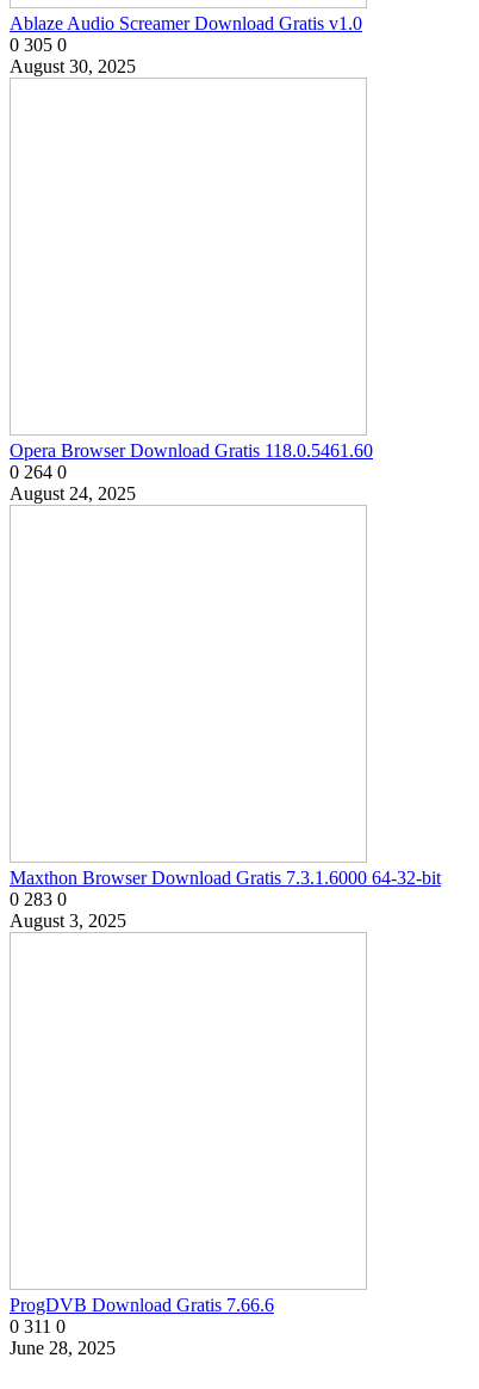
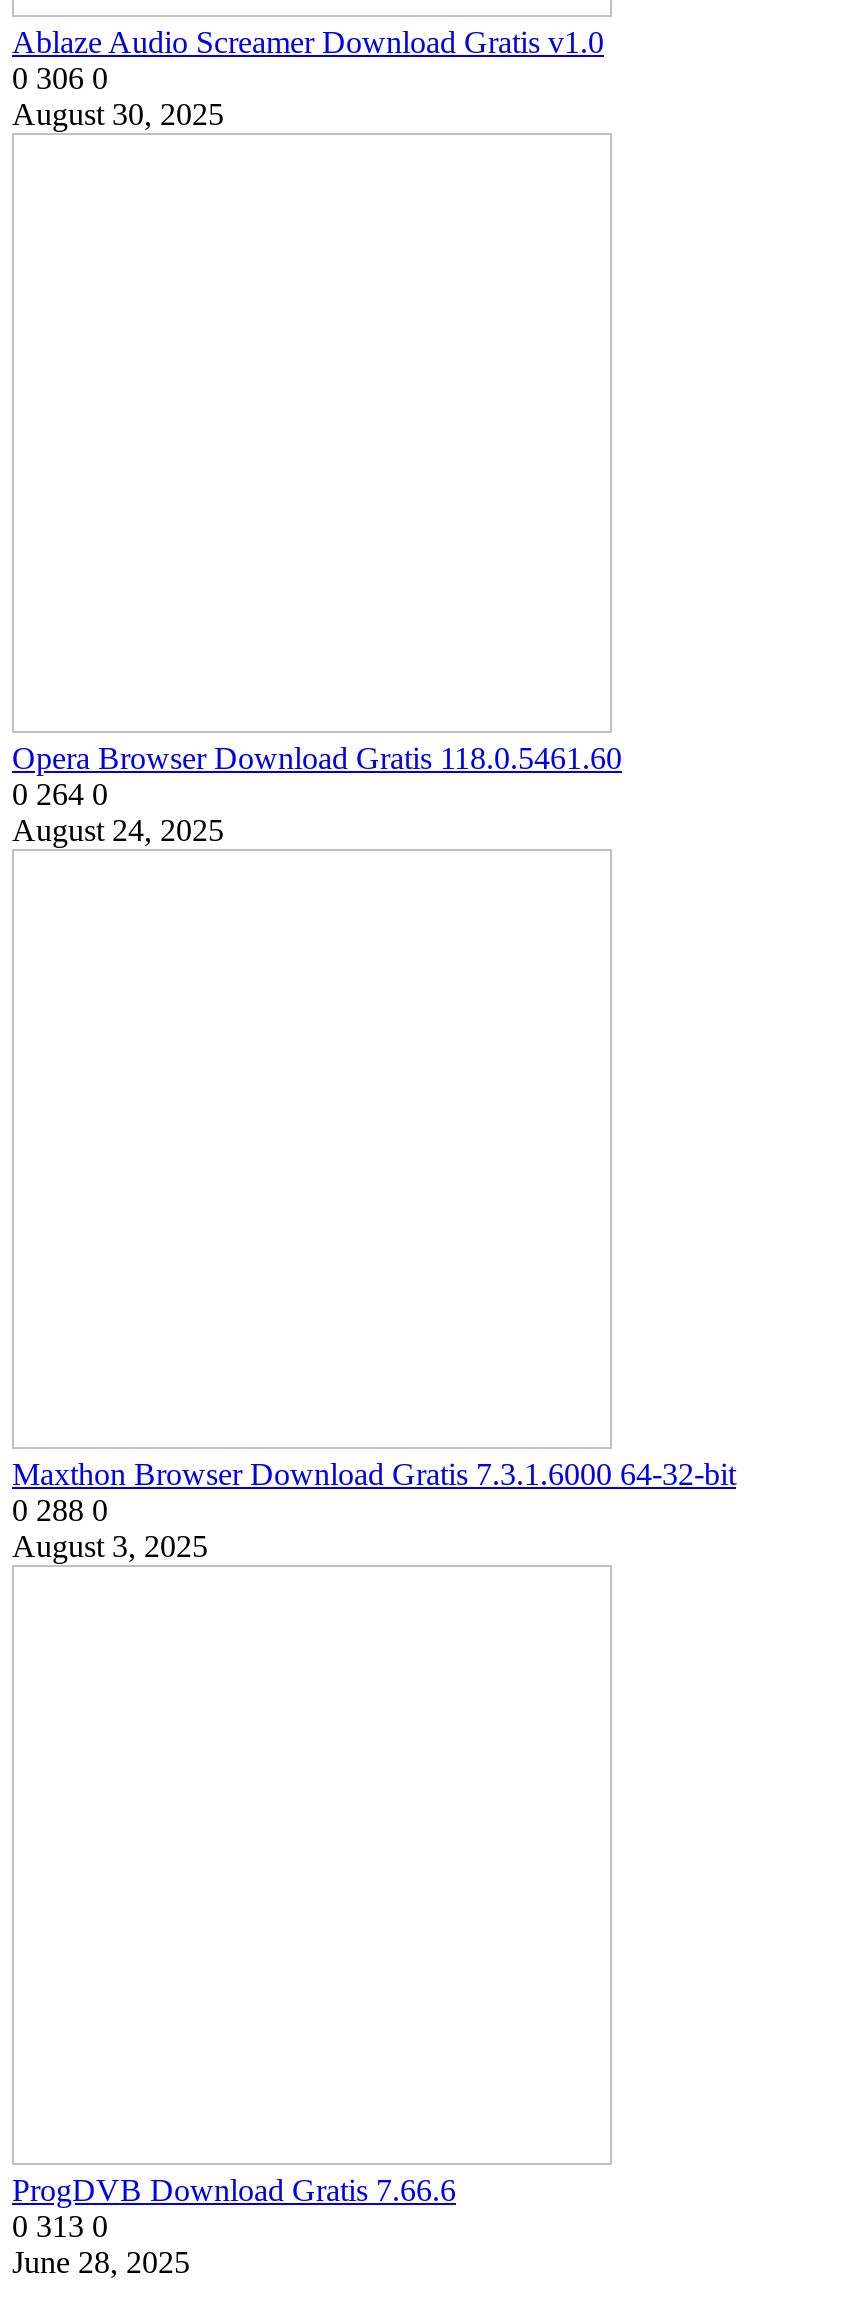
- 0 305 0
+ 0 306 0

- 0 283 0
+ 0 288 0

- 0 311 0
+ 0 313 0
